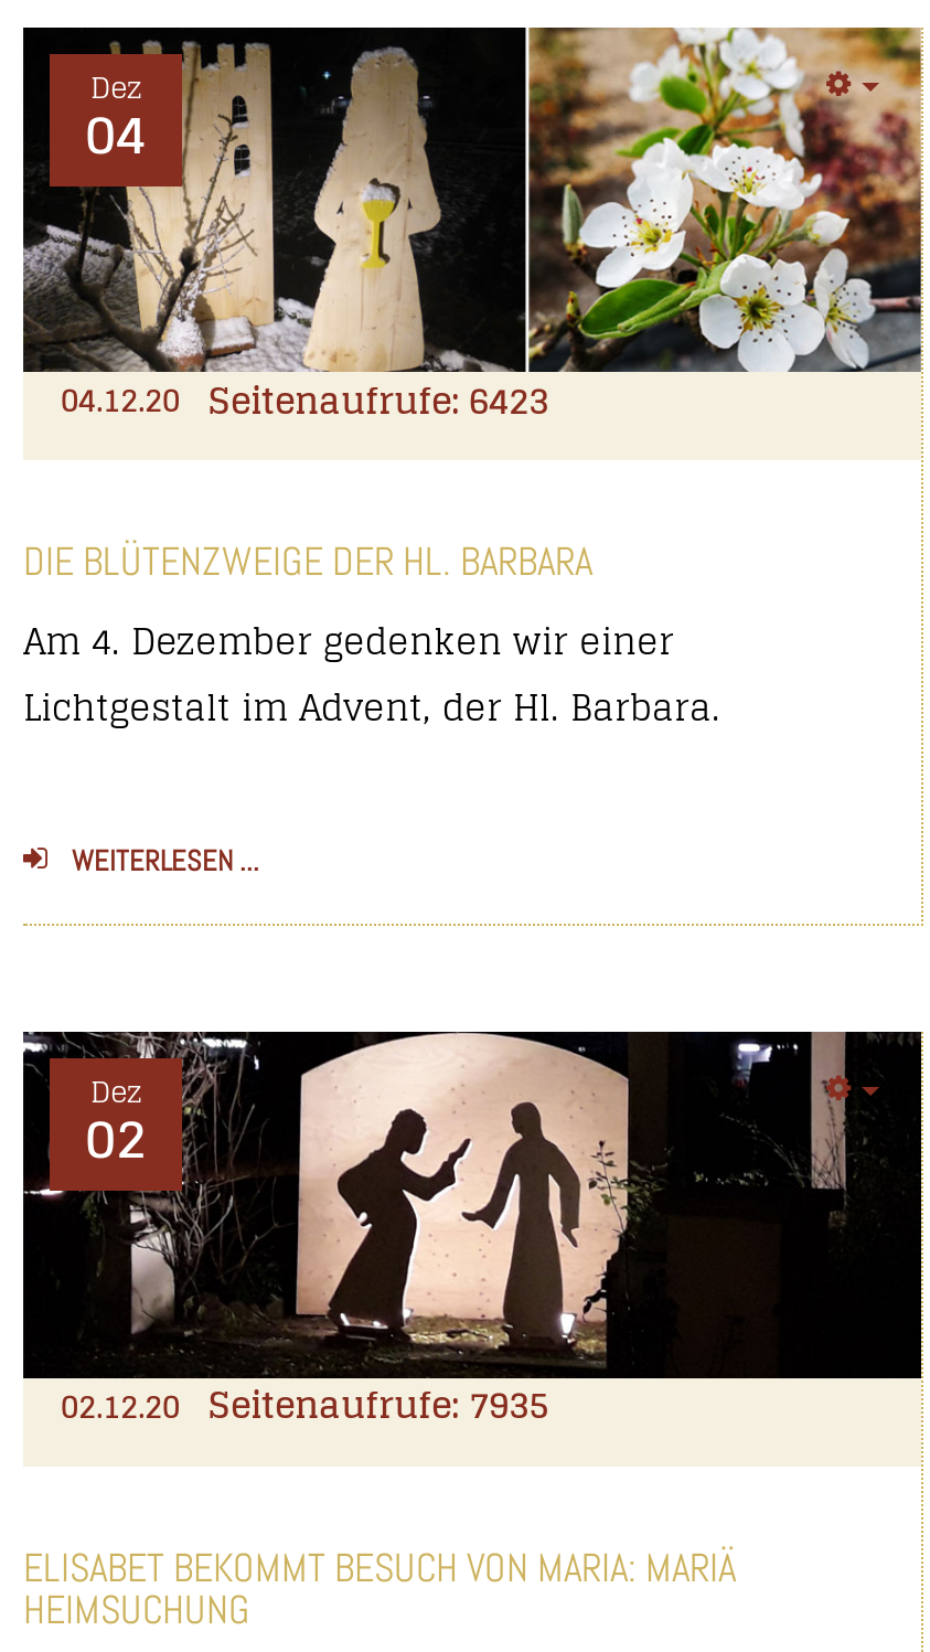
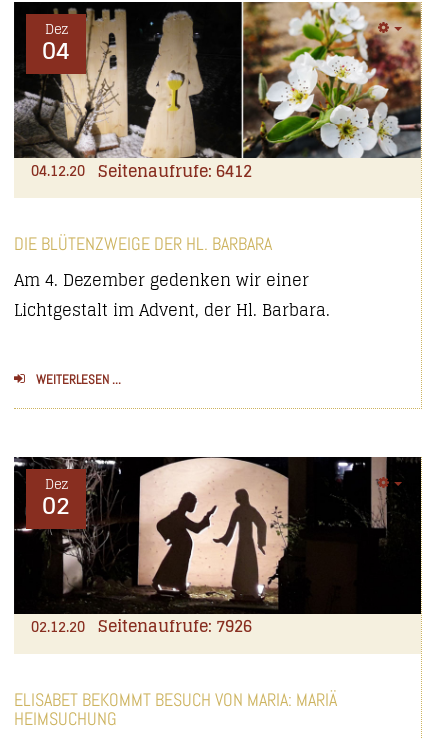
- 04.12.20 Seitenaufrufe: 6423
+ 04.12.20 Seitenaufrufe: 6412

- 02.12.20 Seitenaufrufe: 7935
+ 02.12.20 Seitenaufrufe: 7926
